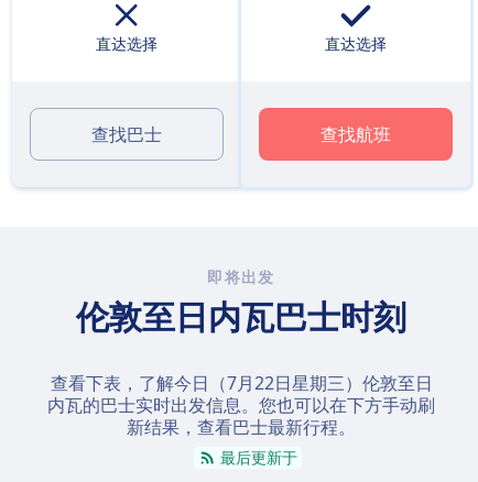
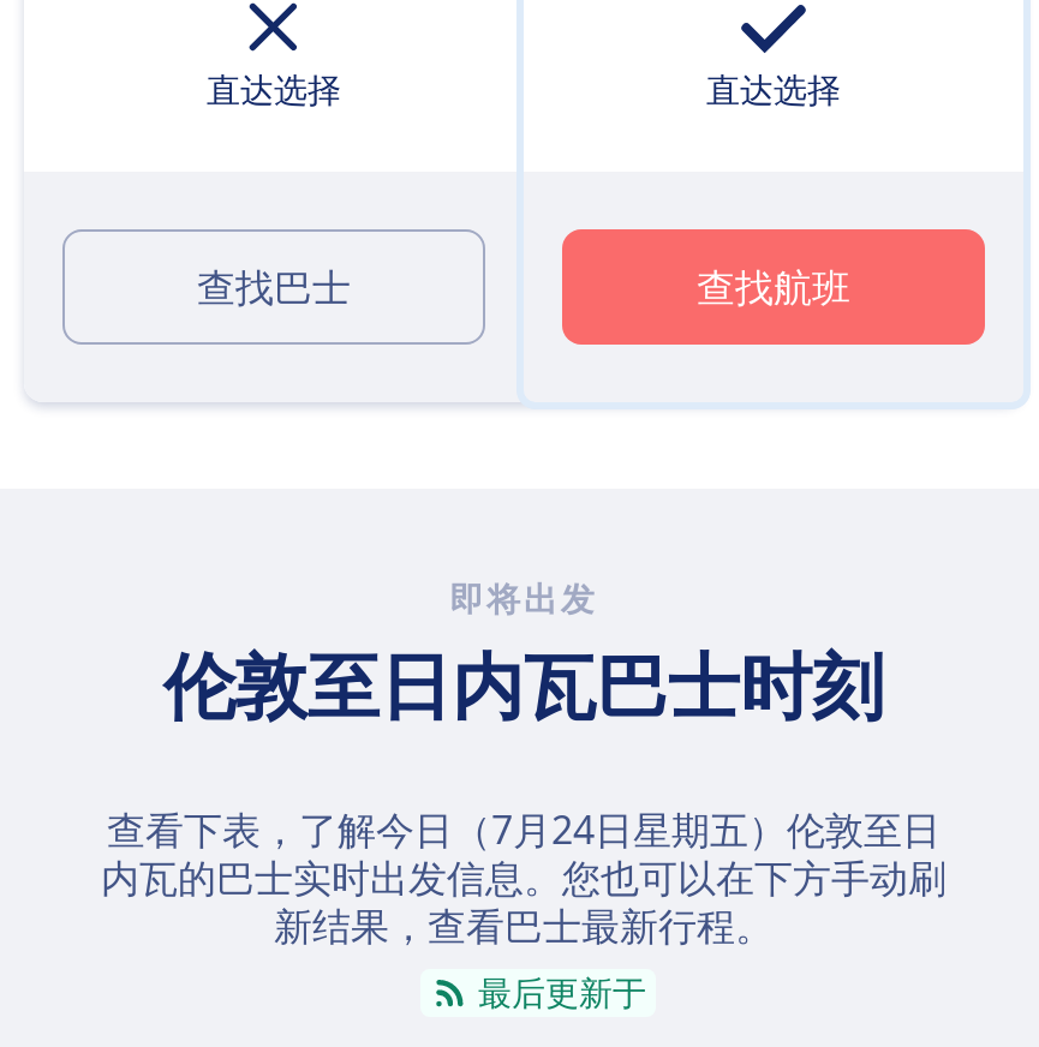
- 查看下表，了解今日（7月22日星期三）伦敦至日
+ 查看下表，了解今日（7月24日星期五）伦敦至日
